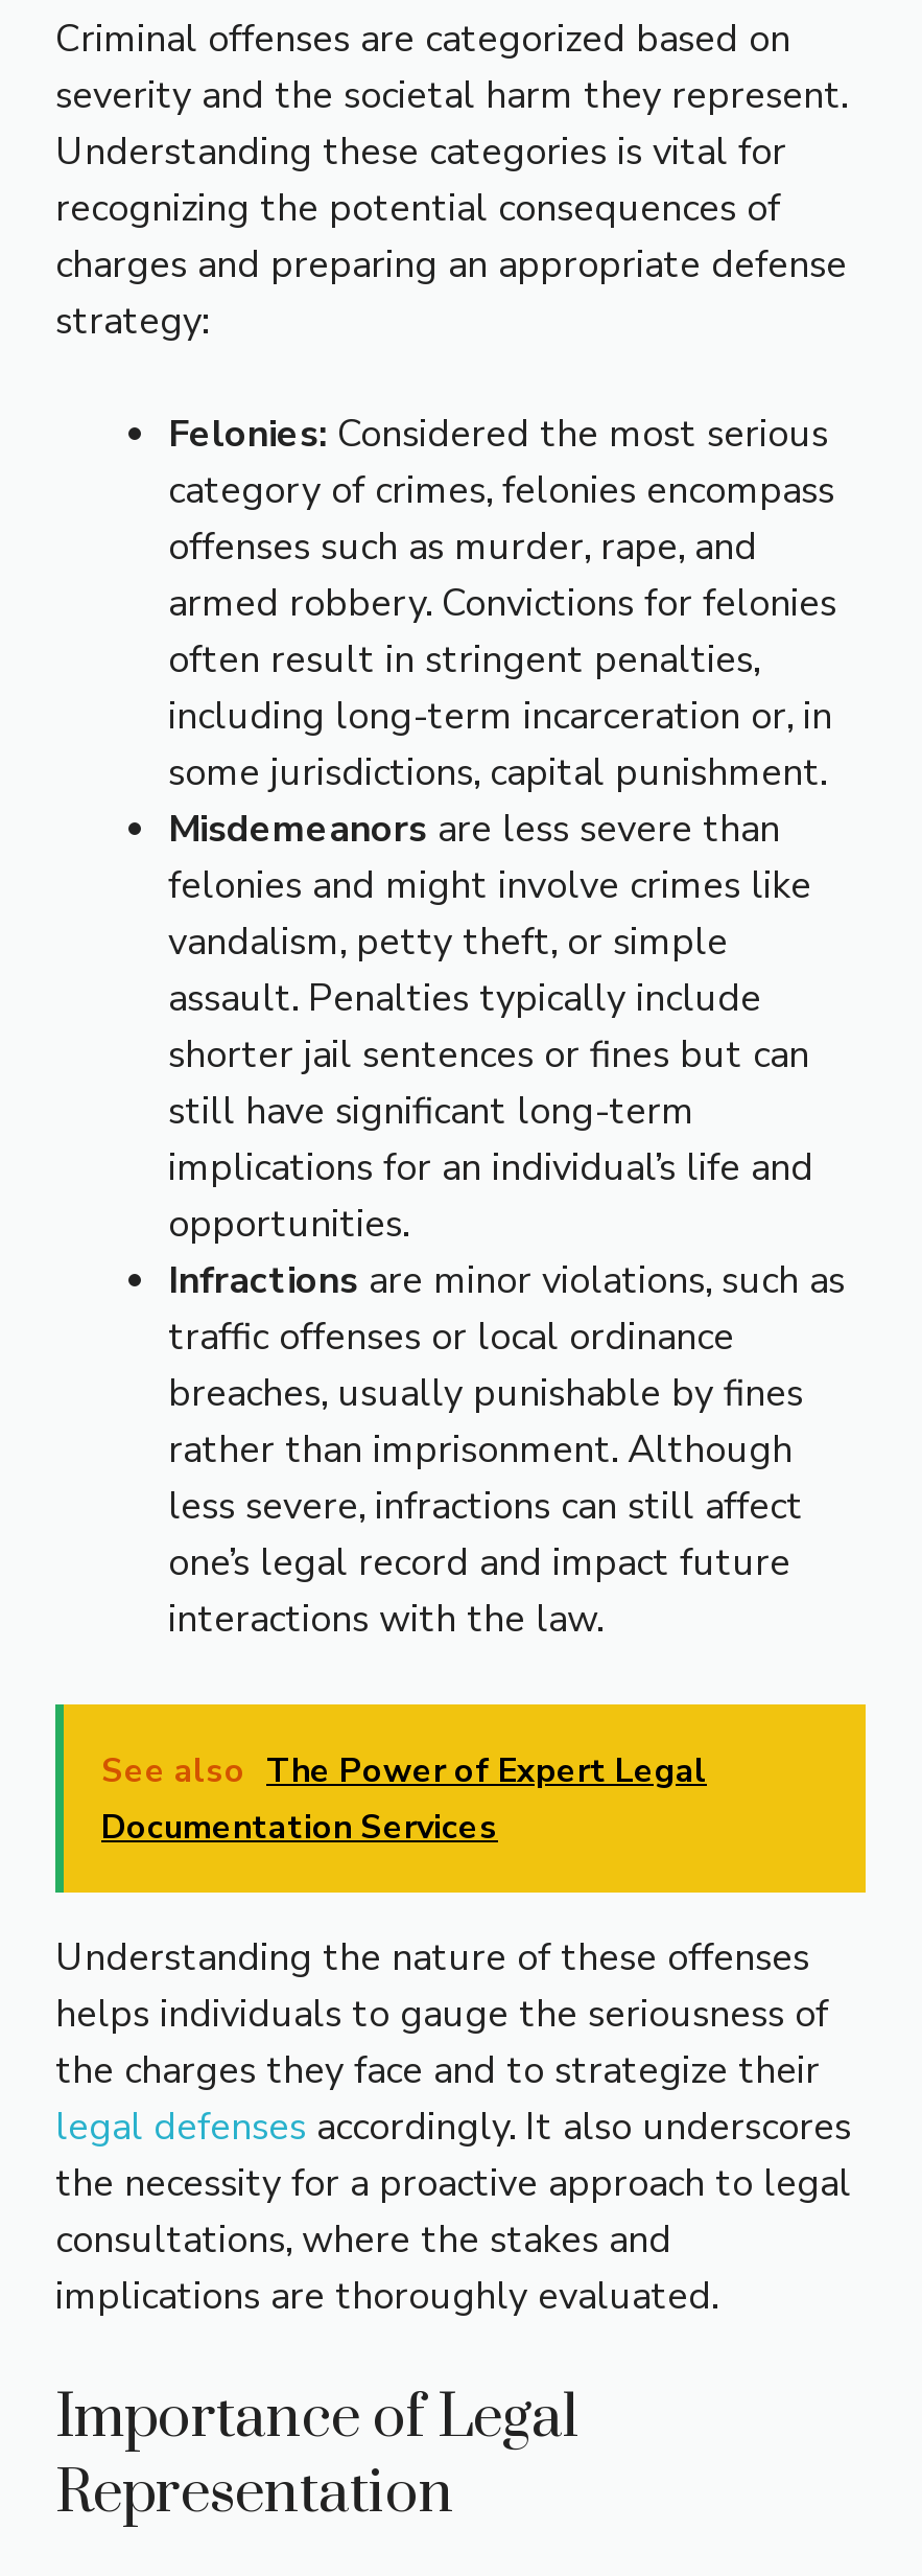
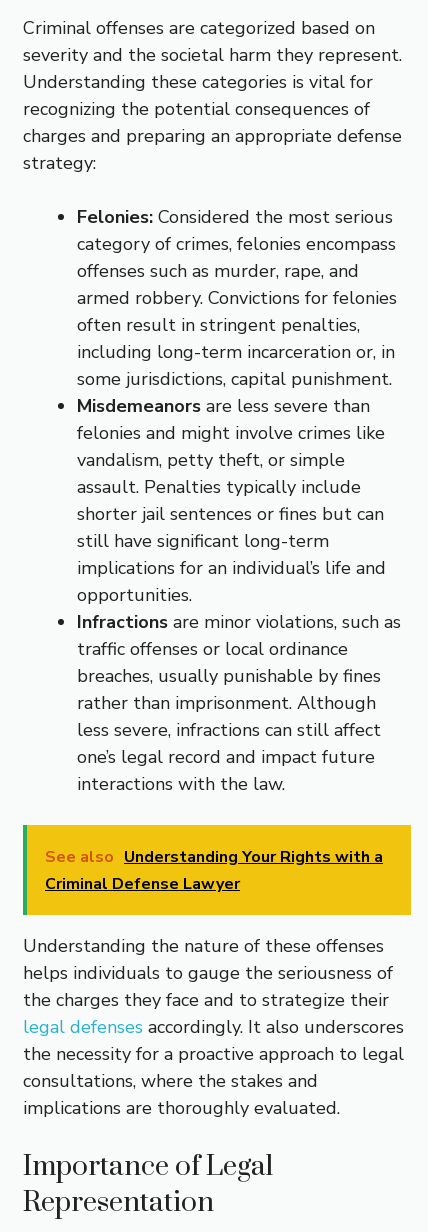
- See also The Power of Expert Legal
- Documentation Services
+ See also Understanding Your Rights with a
+ Criminal Defense Lawyer
